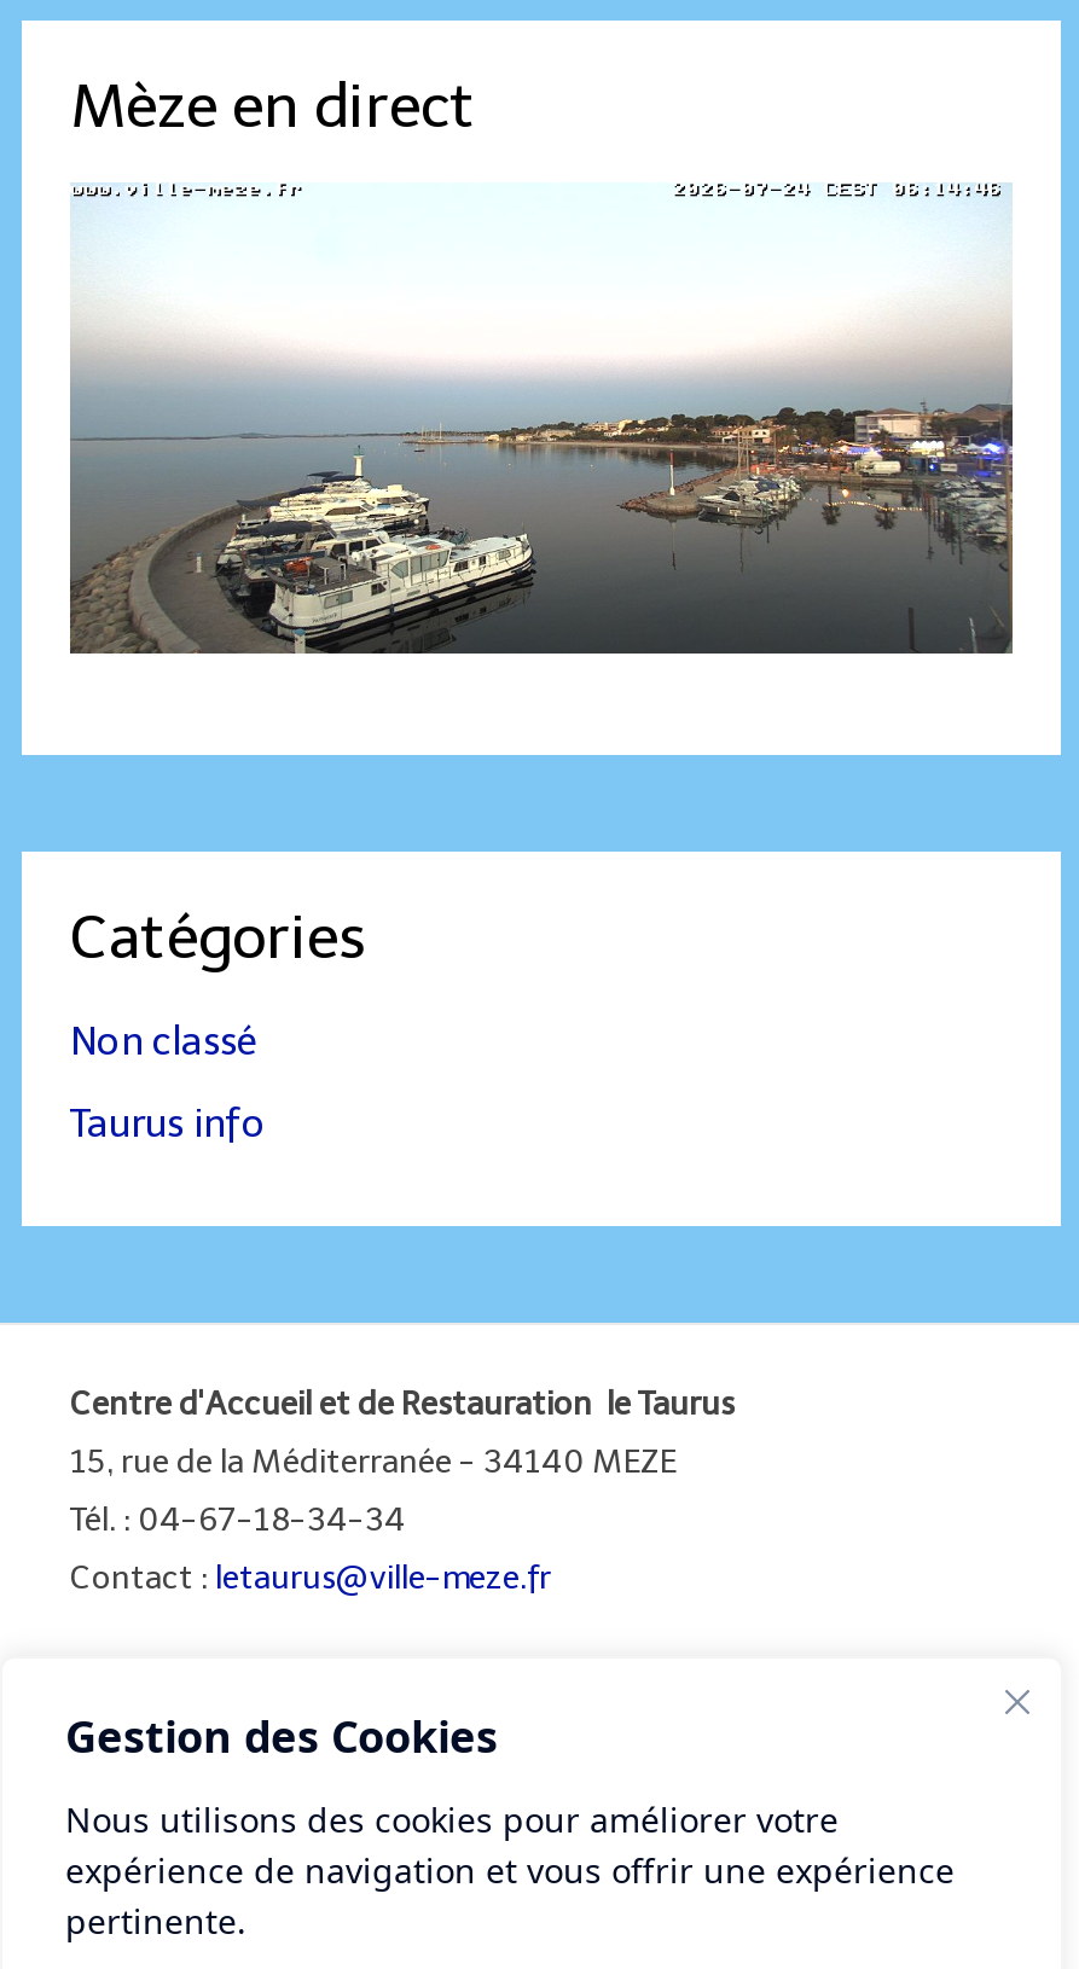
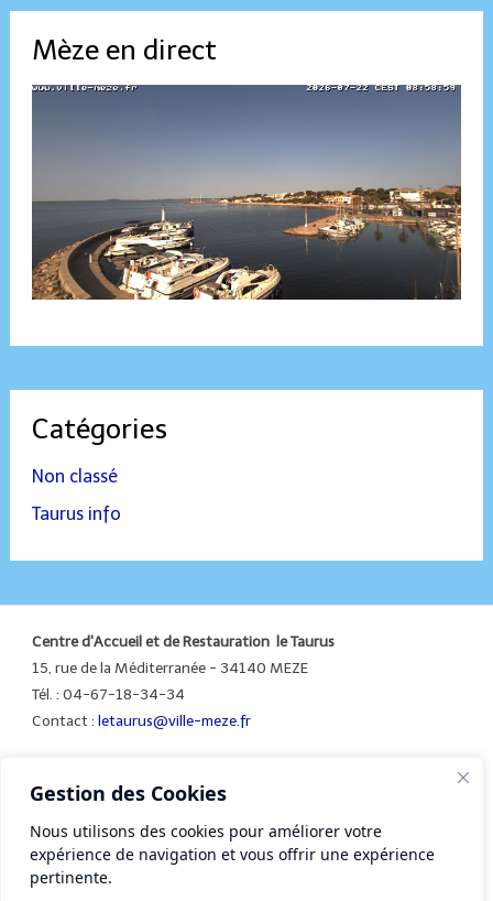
- [image]
+ [image]
